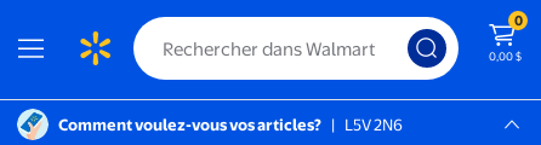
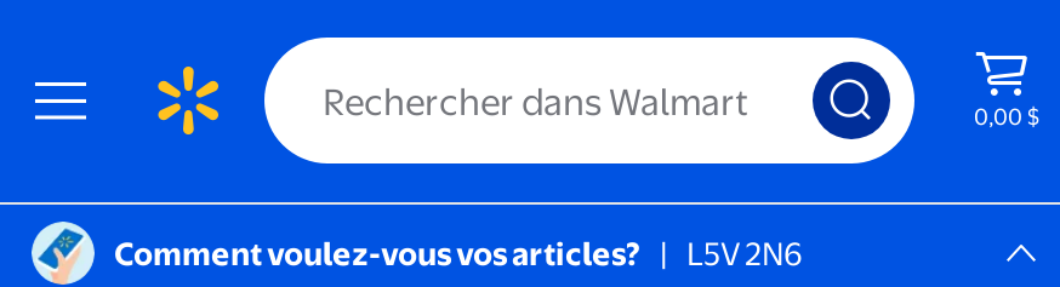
- 0
